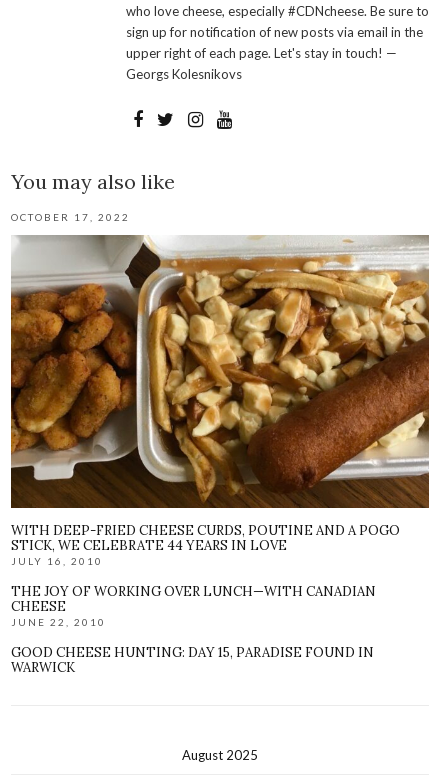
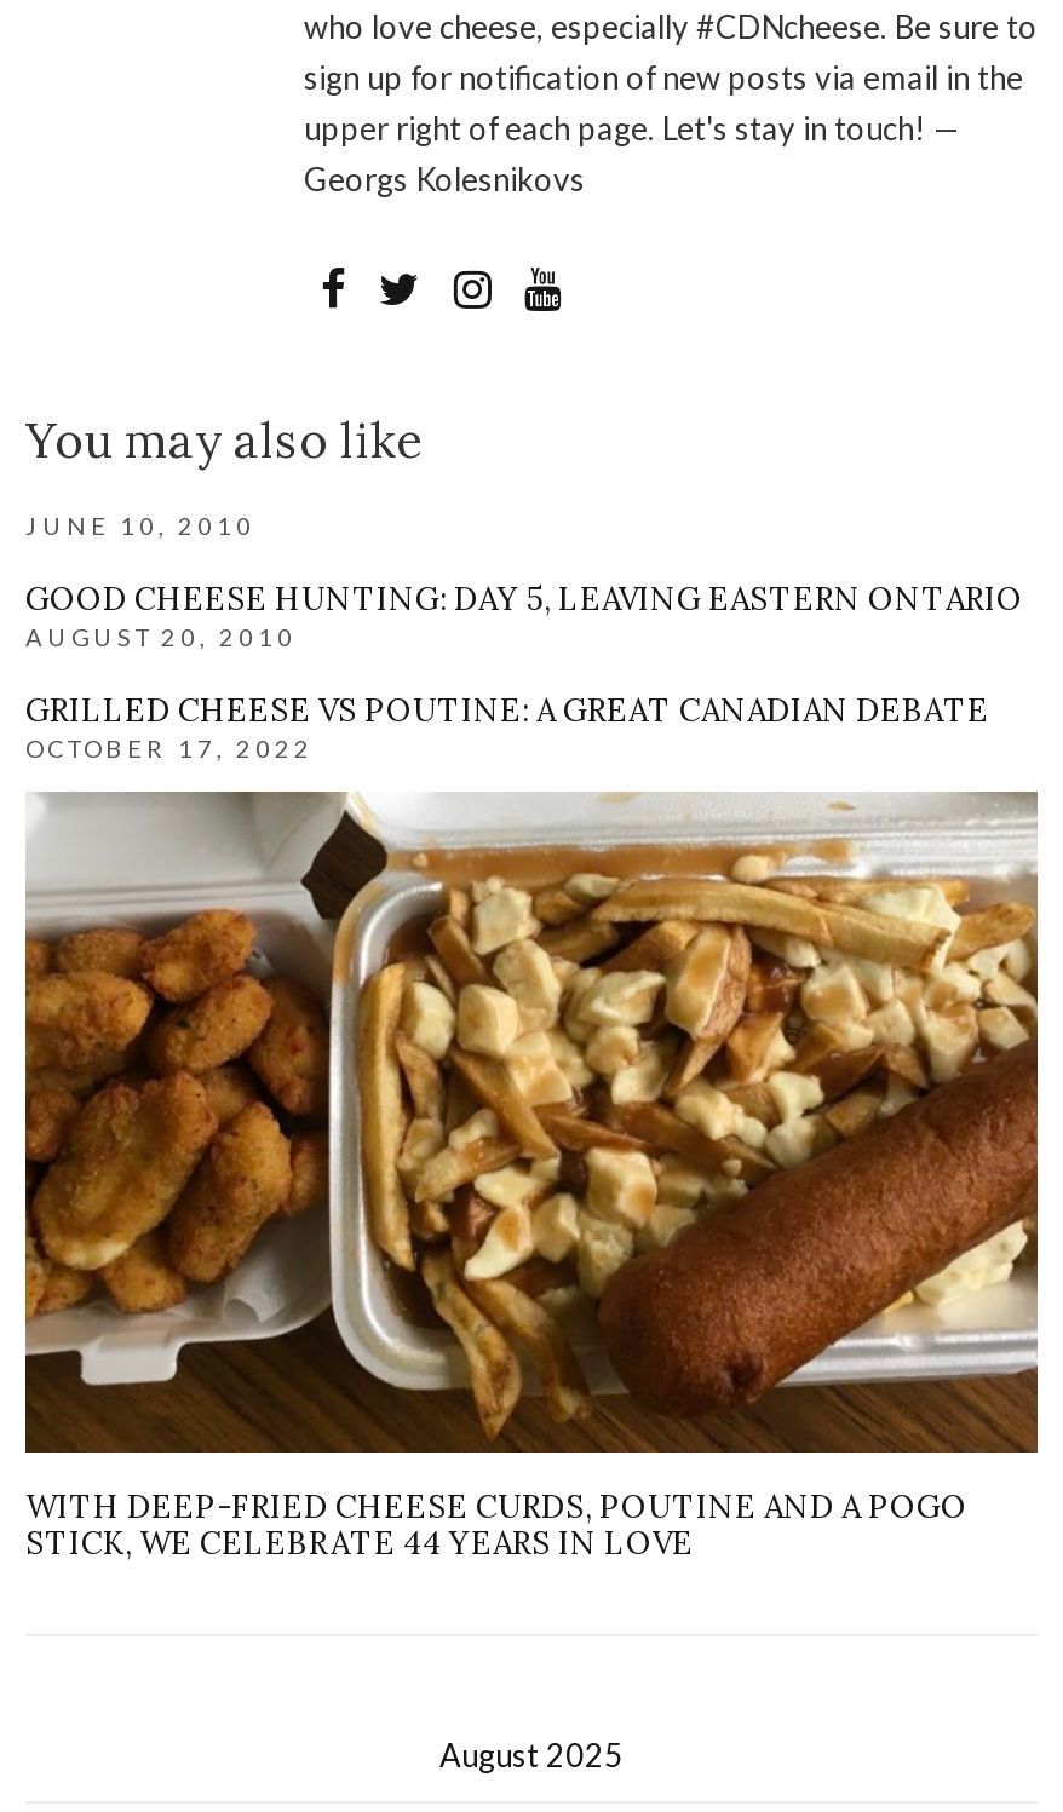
+ JUNE 10, 2010
+ GOOD CHEESE HUNTING: DAY 5, LEAVING EASTERN ONTARIO
+ AUGUST 20, 2010
+ GRILLED CHEESE VS POUTINE: A GREAT CANADIAN DEBATE

moved down: [image] | OCTOBER 17, 2022 | WITH DEEP-FRIED CHEESE CURDS, POUTINE AND A POGO | STICK, WE CELEBRATE 44 YEARS IN LOVE

- JULY 16, 2010
- THE JOY OF WORKING OVER LUNCH—WITH CANADIAN
- CHEESE
- JUNE 22, 2010
- GOOD CHEESE HUNTING: DAY 15, PARADISE FOUND IN
- WARWICK
